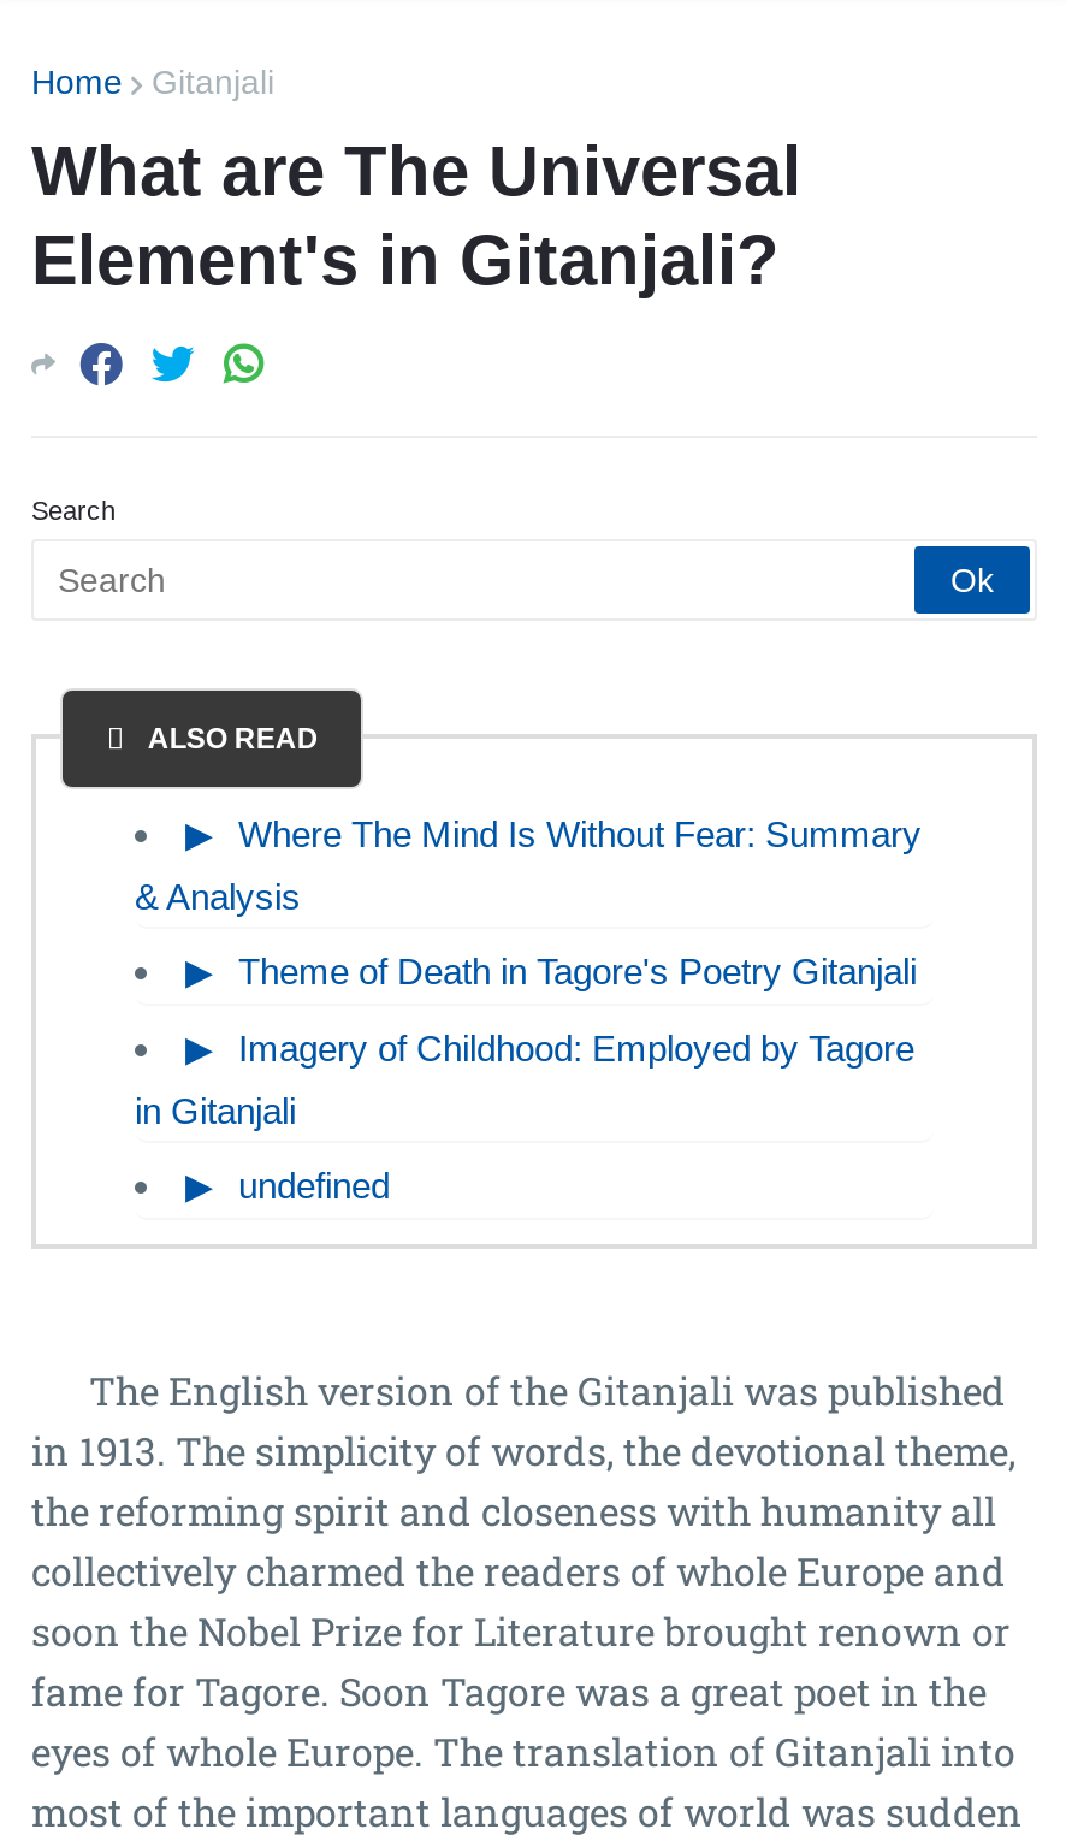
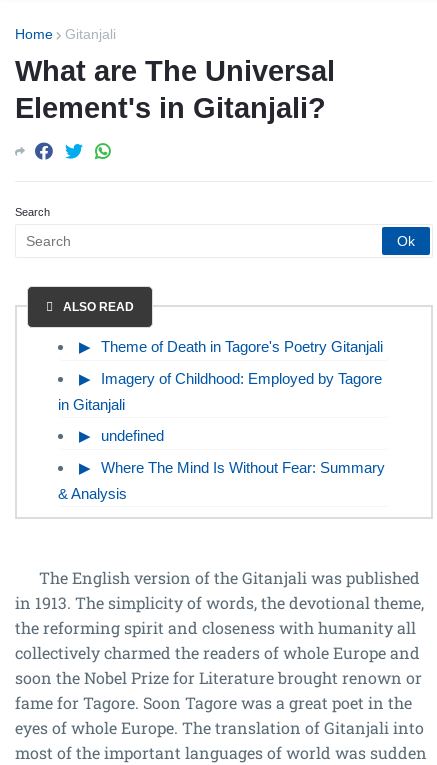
moved down: Where The Mind Is Without Fear: Summary | & Analysis

moved up: Theme of Death in Tagore's Poetry Gitanjali | Imagery of Childhood: Employed by Tagore | in Gitanjali | undefined
